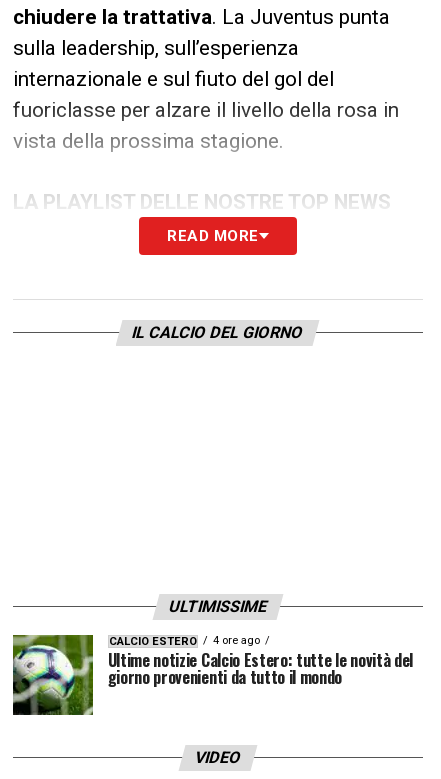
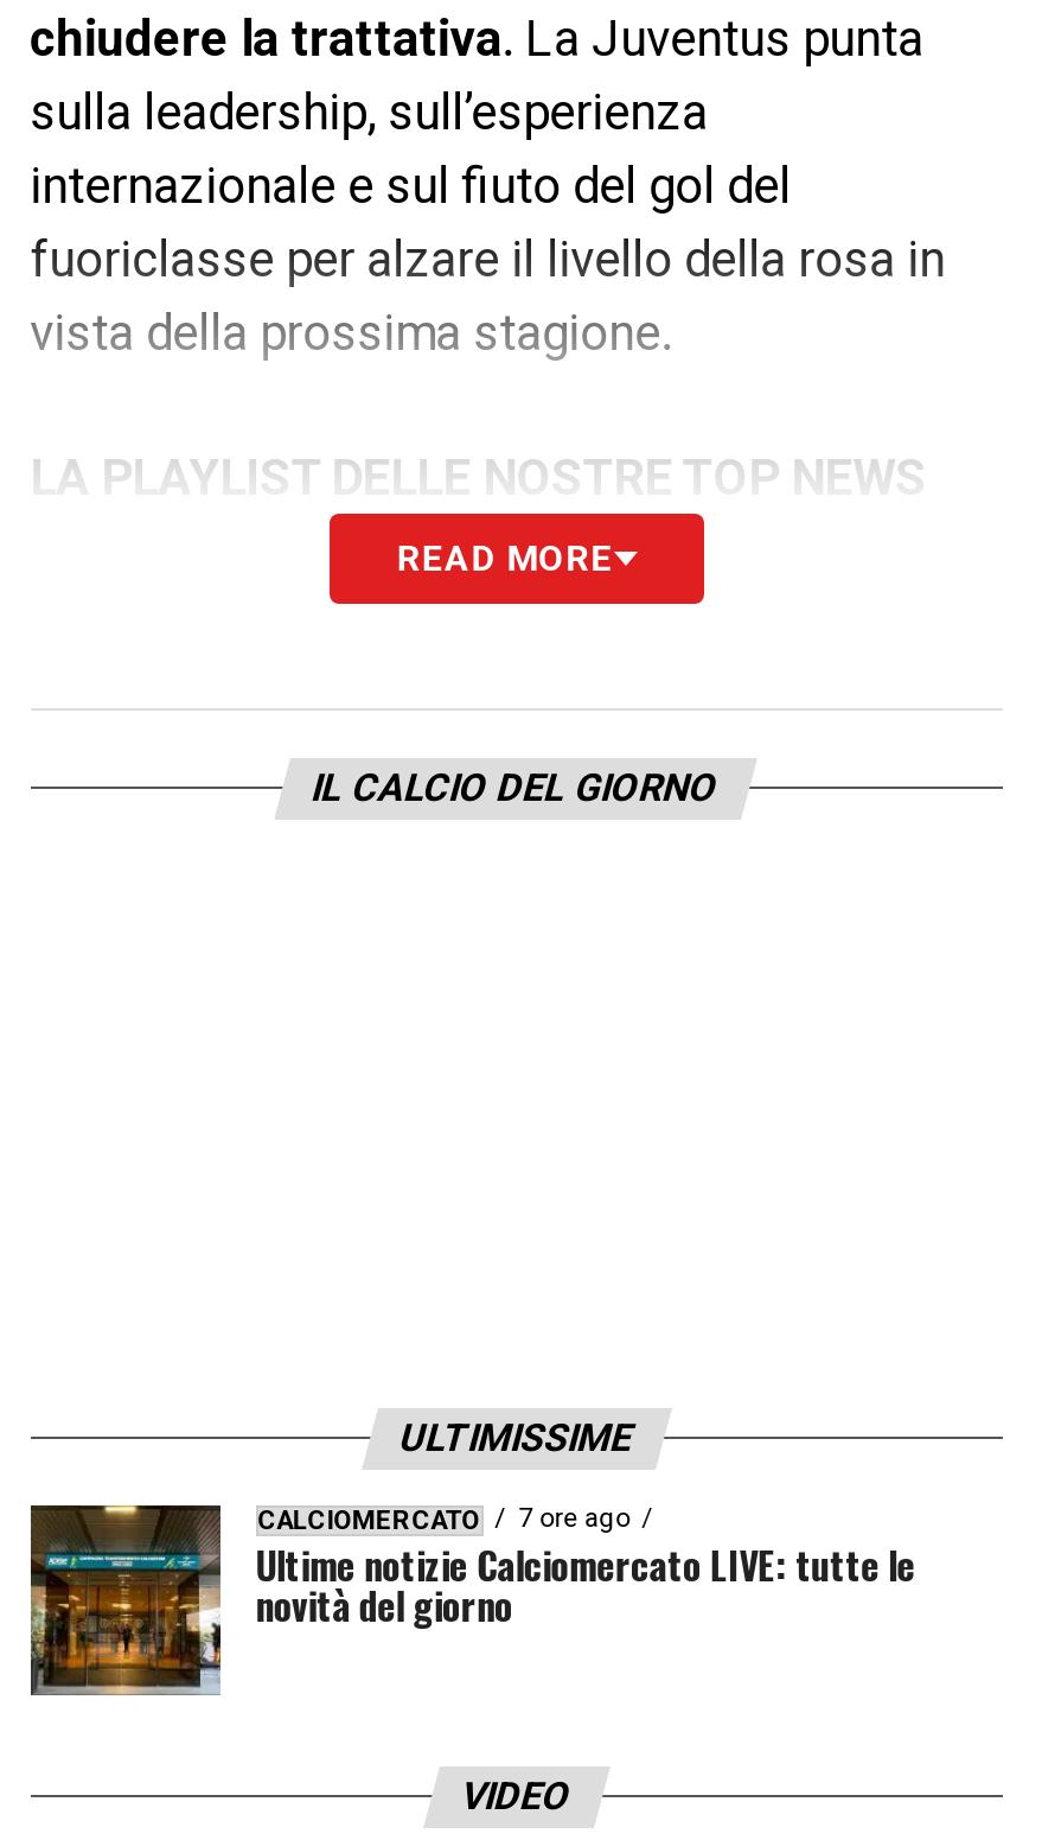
- [image]
- CALCIO ESTERO
- 4 ore ago
- Ultime notizie Calcio Estero: tutte le novità del
- giorno provenienti da tutto il mondo
+ [image]
+ CALCIOMERCATO
+ 7 ore ago
+ Ultime notizie Calciomercato LIVE: tutte le
+ novità del giorno
